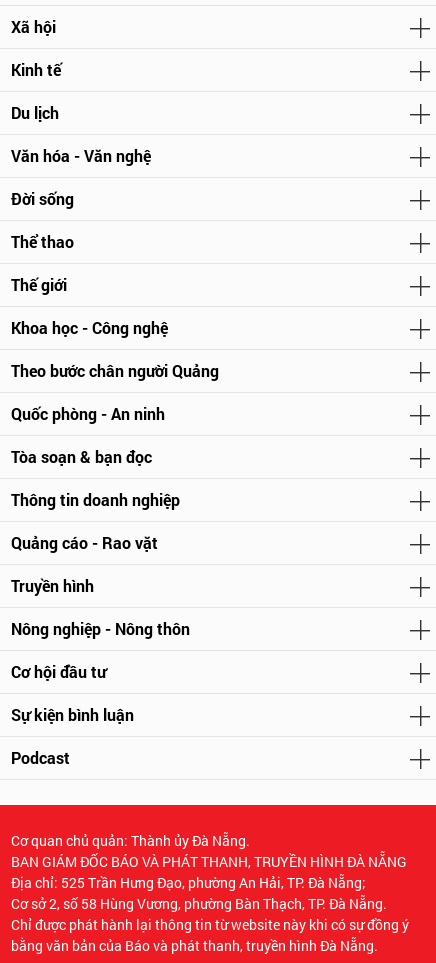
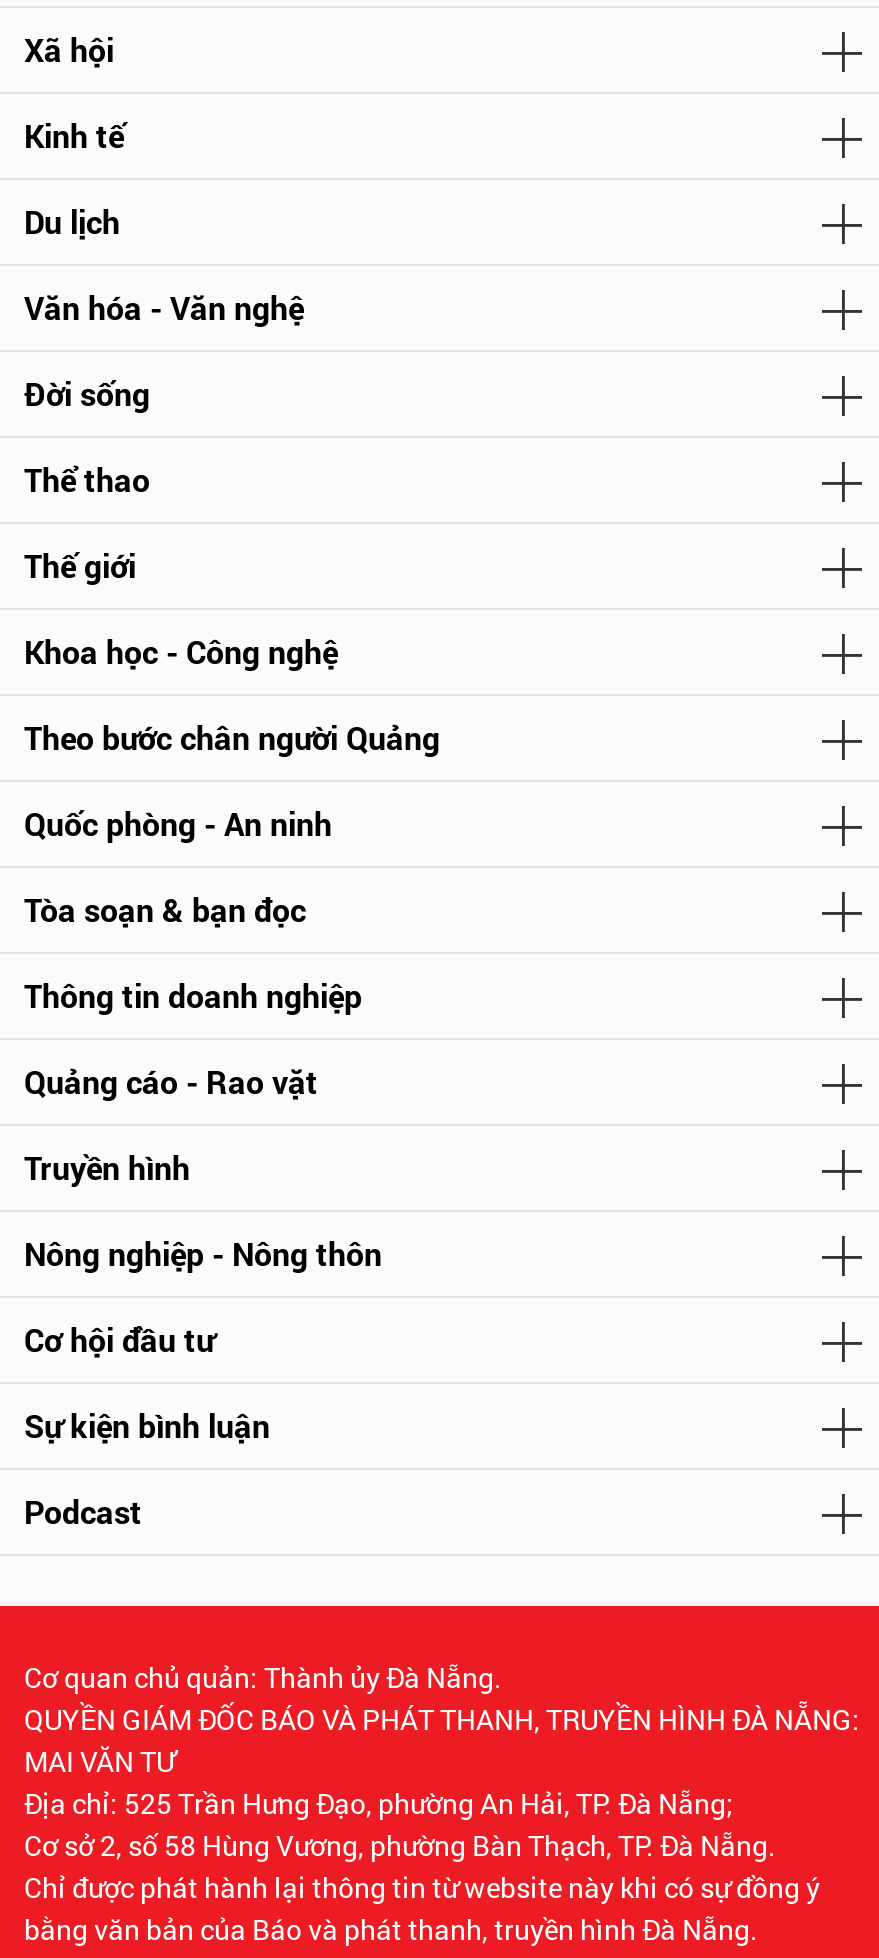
- BAN GIÁM ĐỐC BÁO VÀ PHÁT THANH, TRUYỀN HÌNH ĐÀ NẴNG
+ QUYỀN GIÁM ĐỐC BÁO VÀ PHÁT THANH, TRUYỀN HÌNH ĐÀ NẴNG:
+ MAI VĂN TƯ
